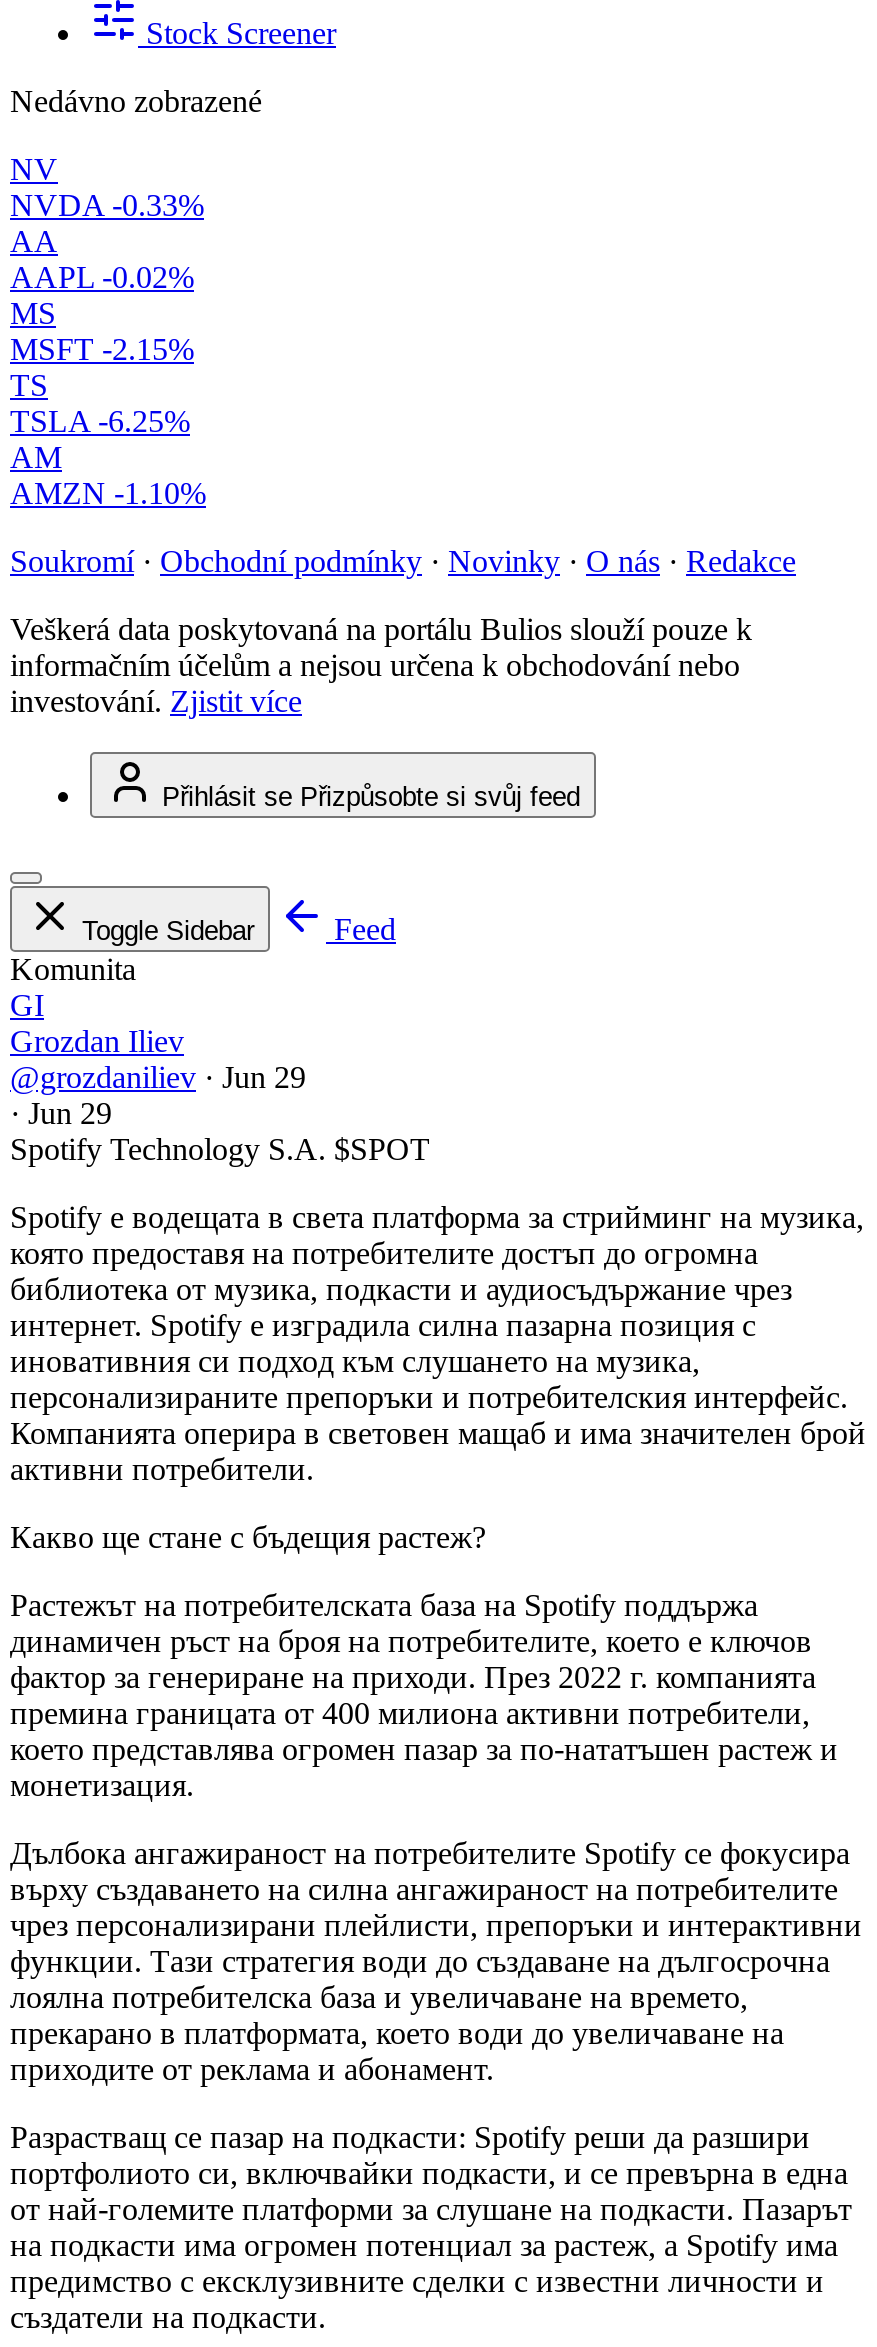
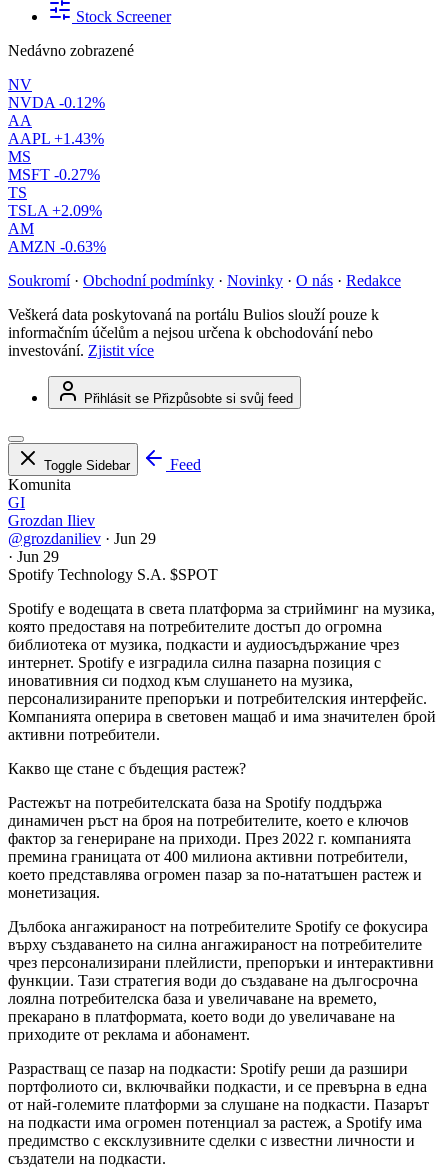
- NVDA -0.33%
+ NVDA -0.12%

- AAPL -0.02%
+ AAPL +1.43%

- MSFT -2.15%
+ MSFT -0.27%

- TSLA -6.25%
+ TSLA +2.09%

- AMZN -1.10%
+ AMZN -0.63%
